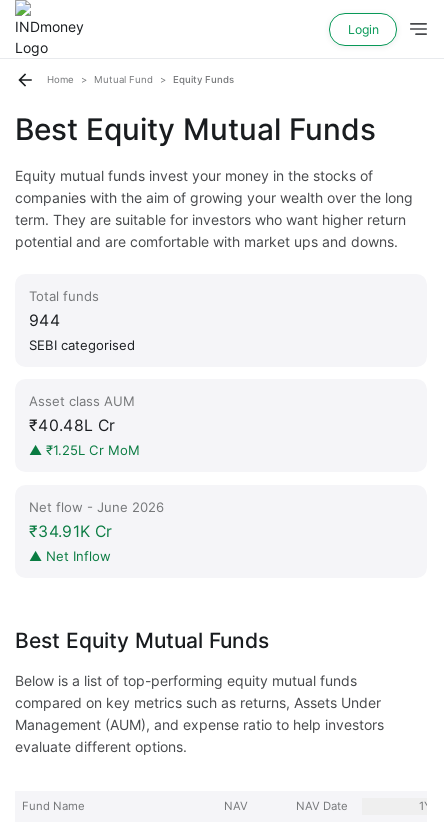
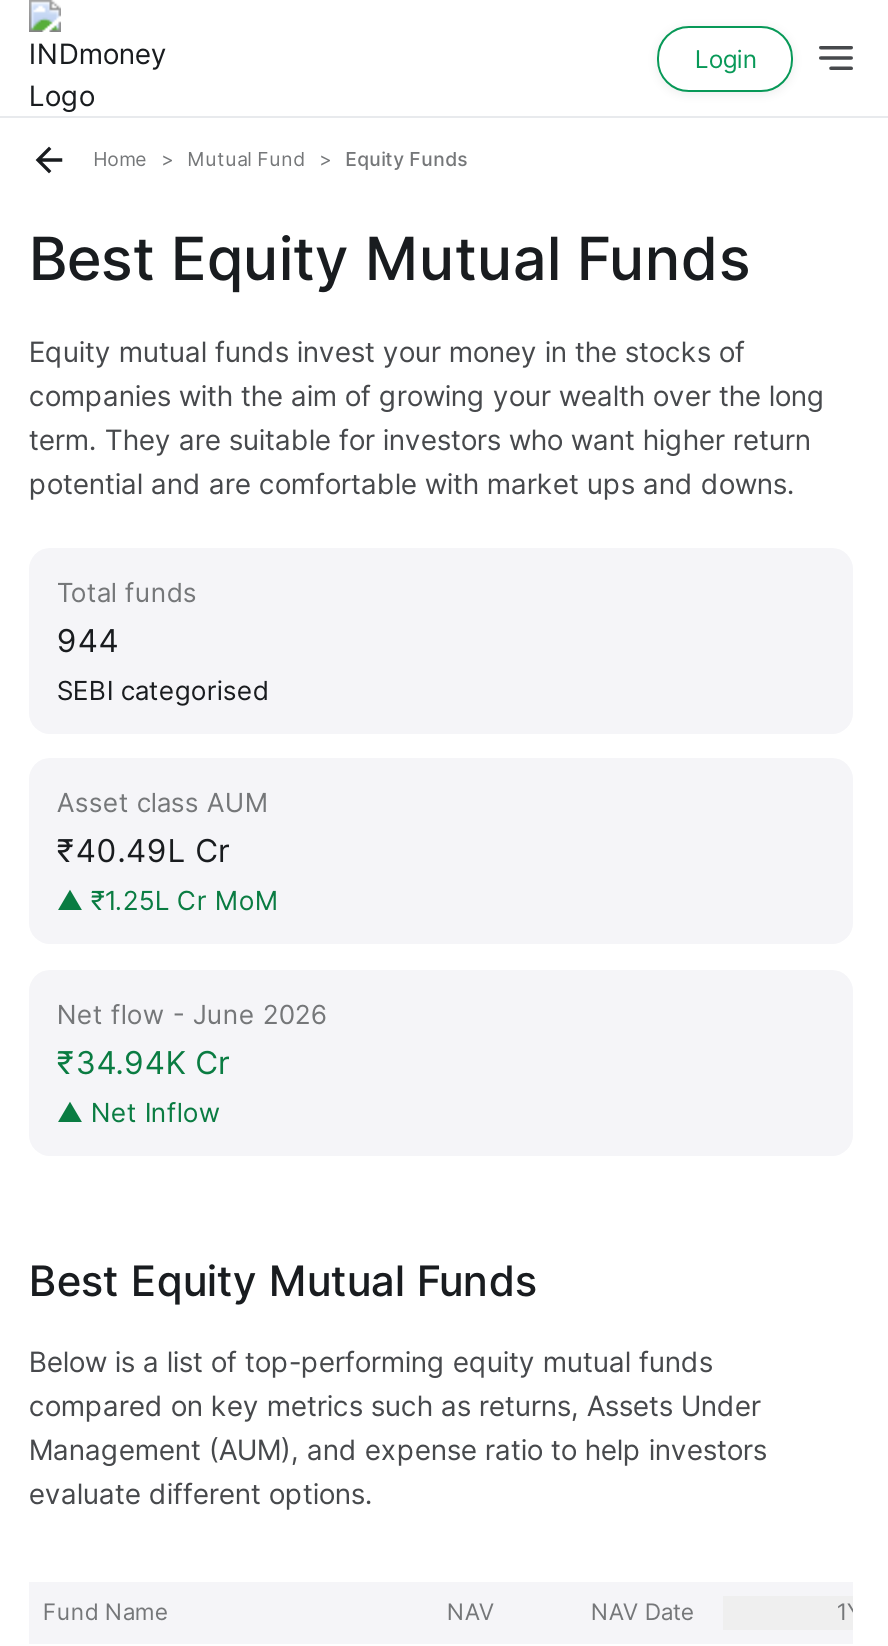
- ₹40.48L Cr
+ ₹40.49L Cr

- ₹34.91K Cr
+ ₹34.94K Cr
